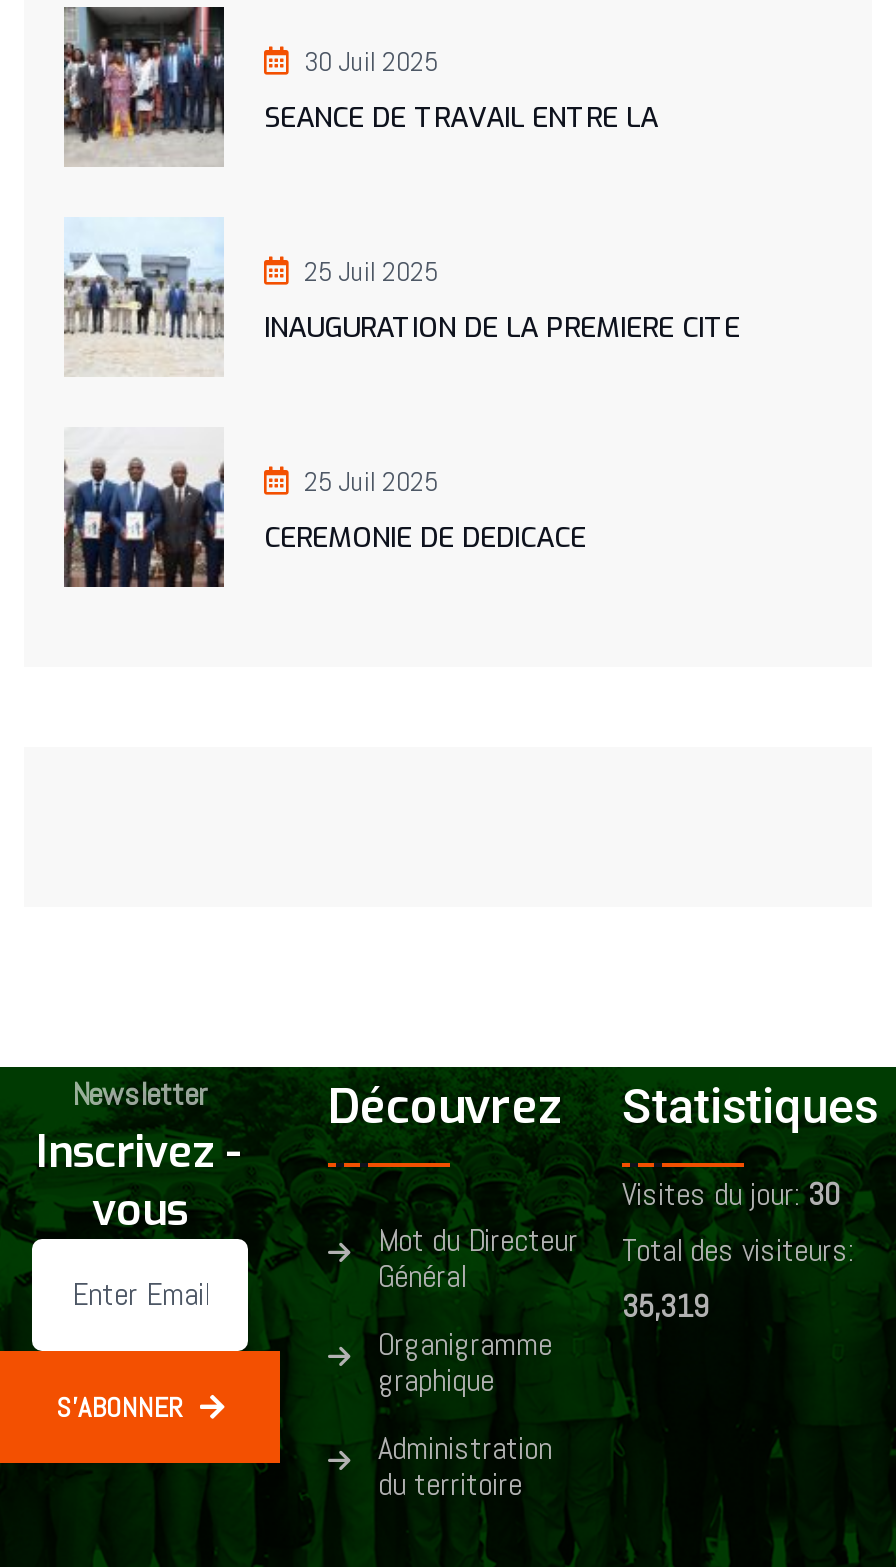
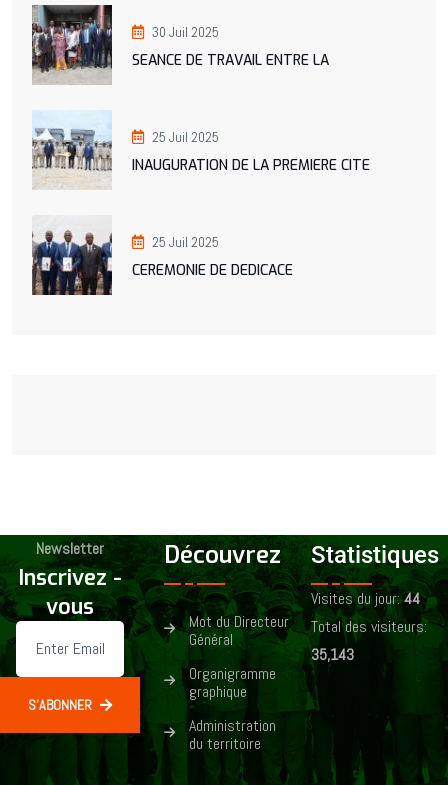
- Visites du jour: 30
+ Visites du jour: 44

- 35,319
+ 35,143
